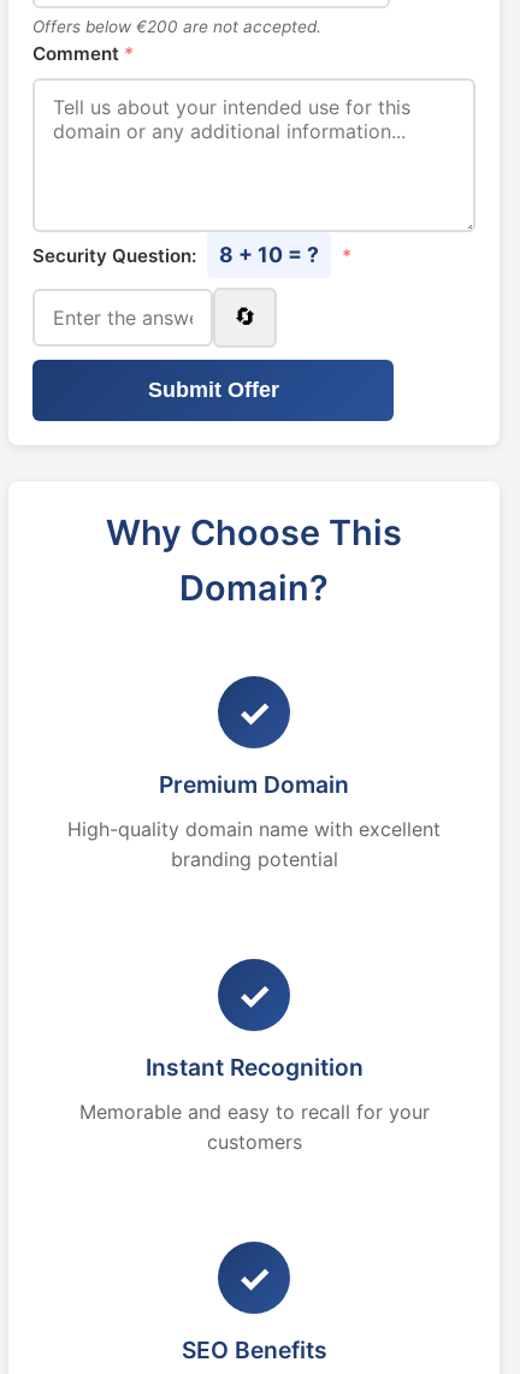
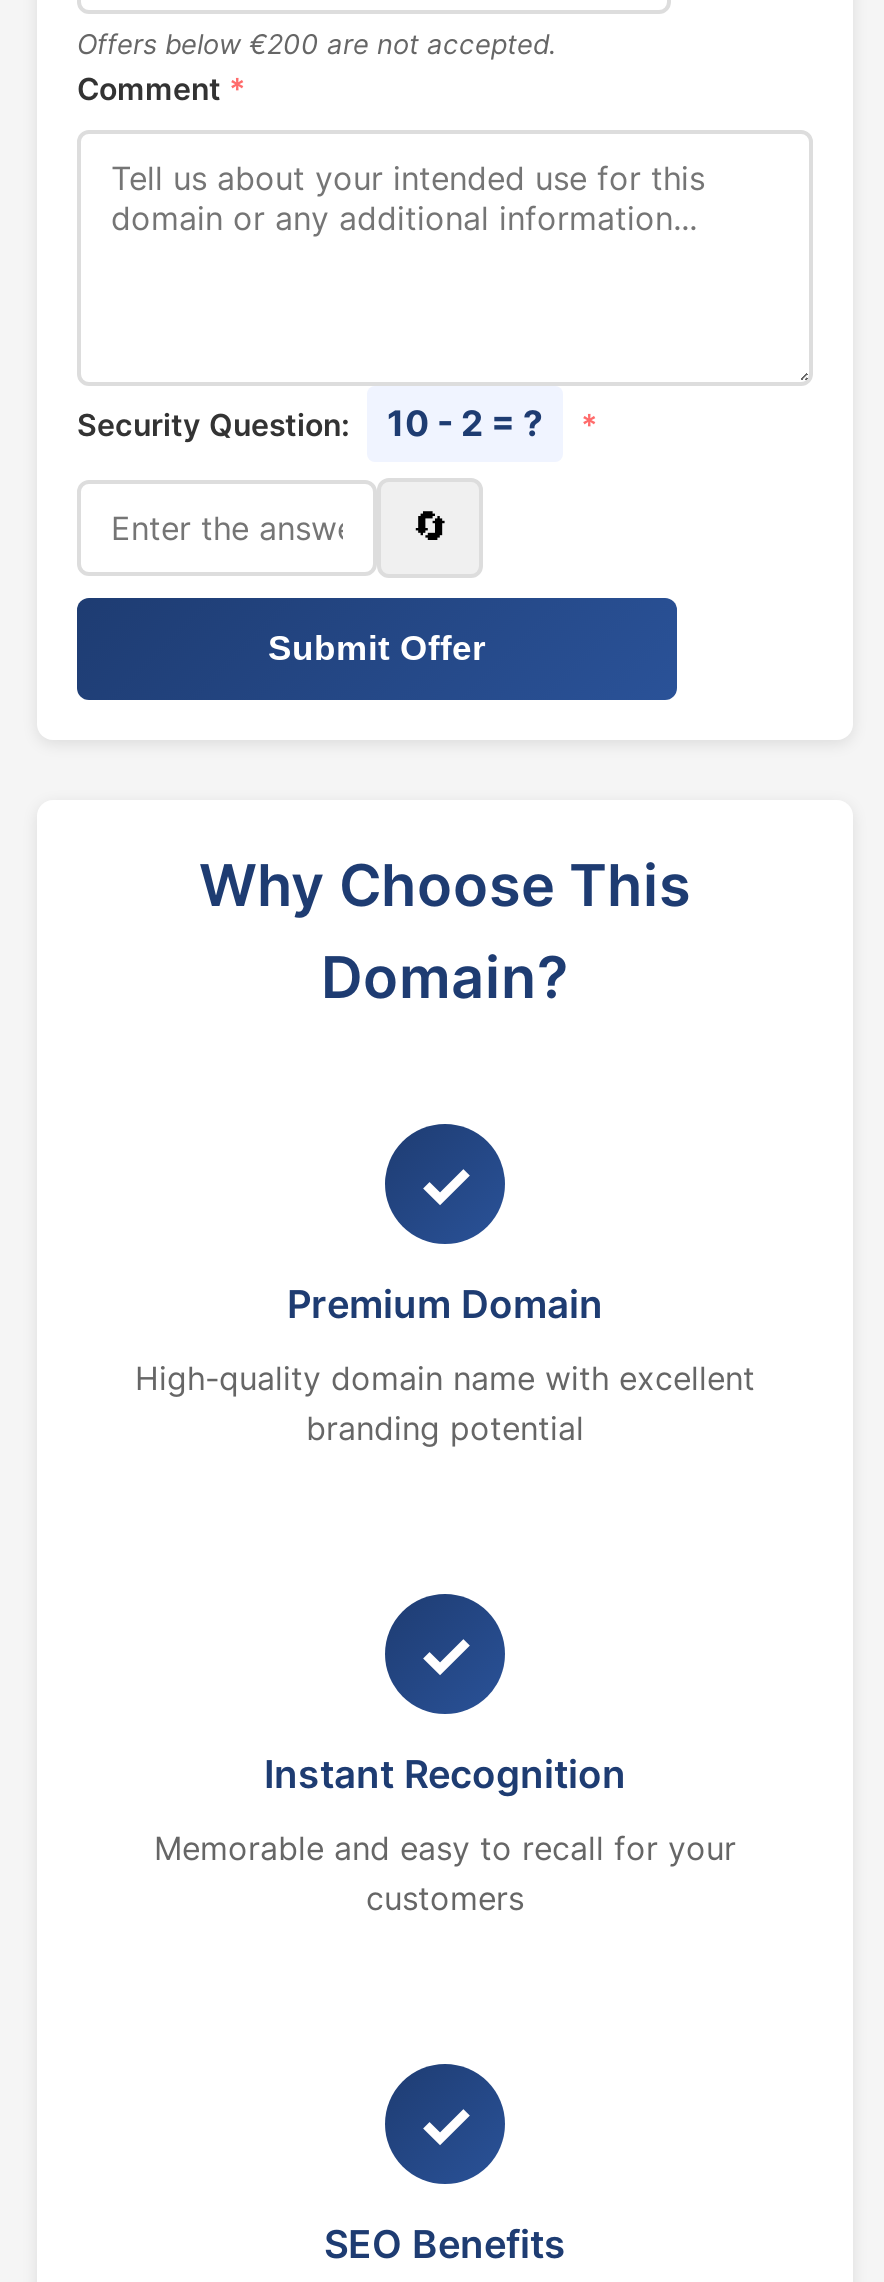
- 8 + 10 = ?
+ 10 - 2 = ?
